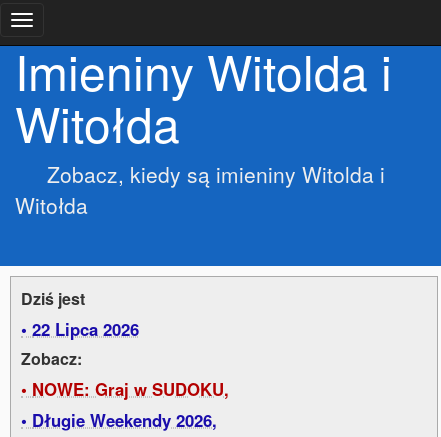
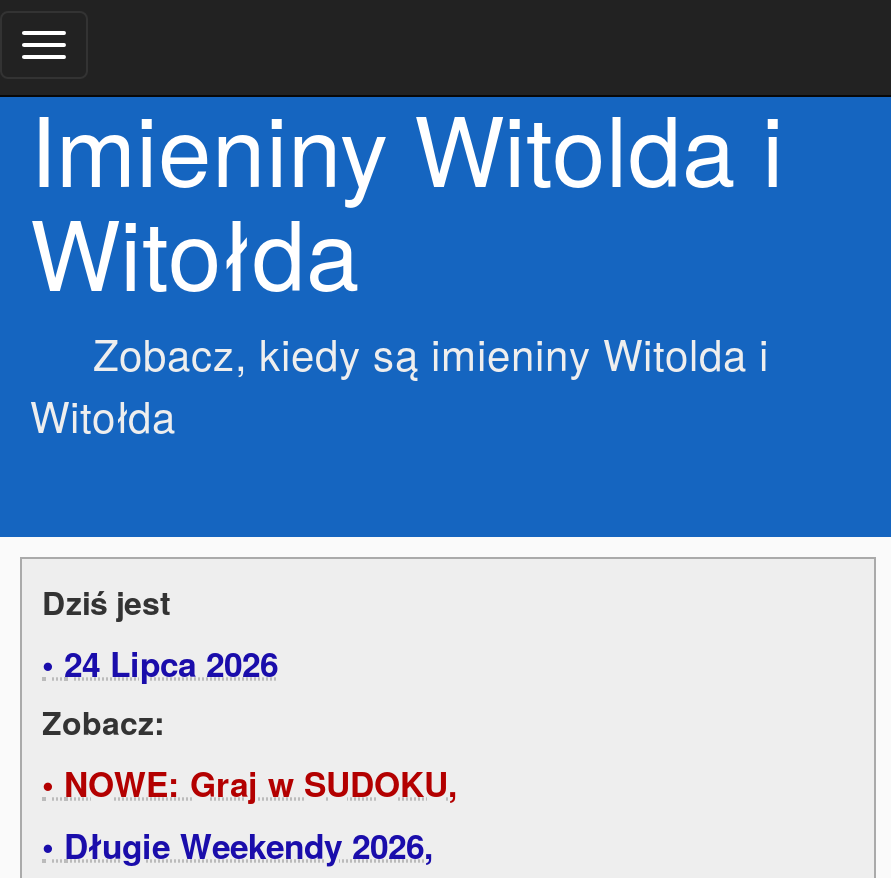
- 22 Lipca 2026
+ 24 Lipca 2026
